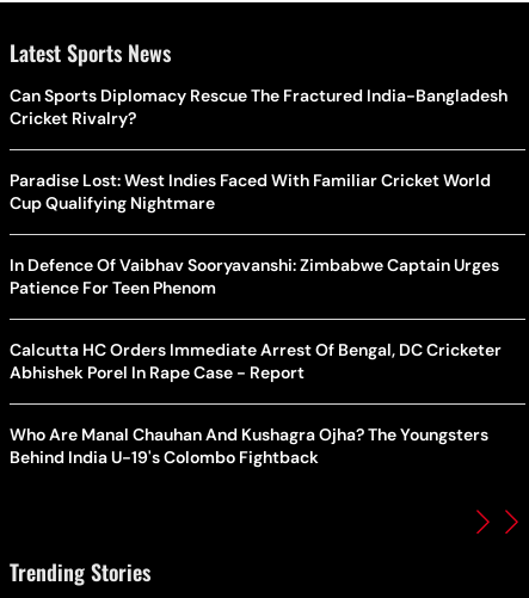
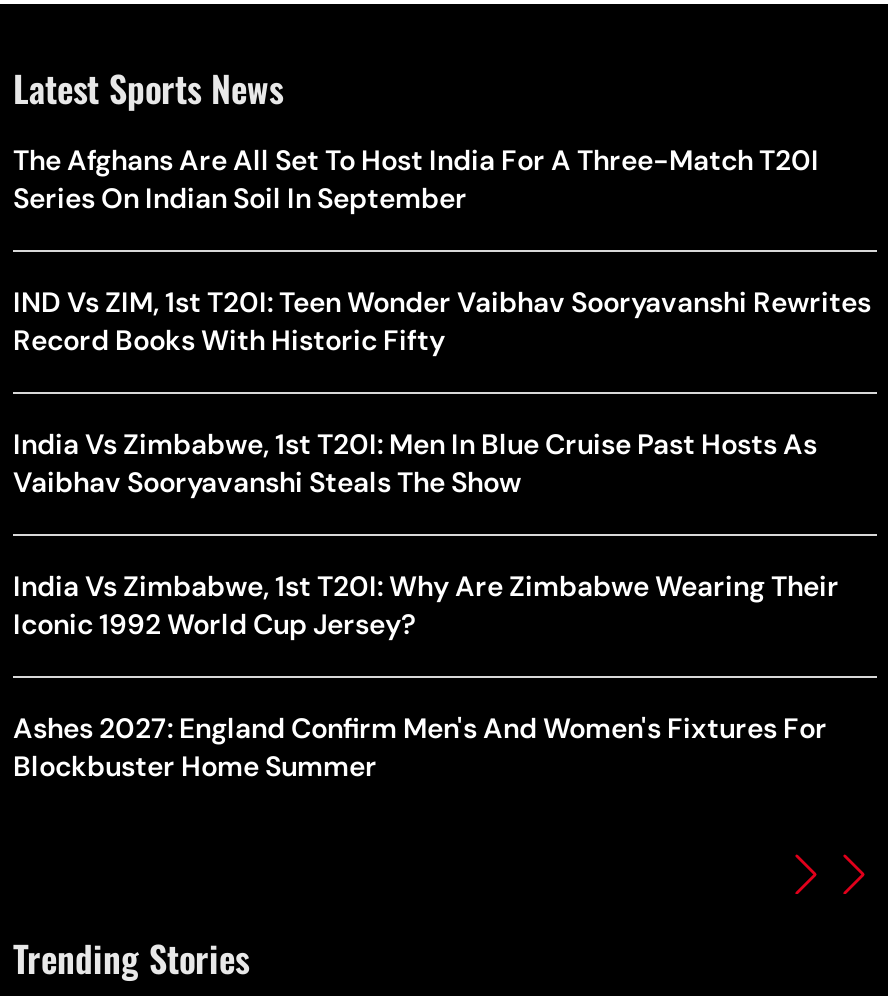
- Can Sports Diplomacy Rescue The Fractured India-Bangladesh
- Cricket Rivalry?
+ The Afghans Are All Set To Host India For A Three-Match T20I
+ Series On Indian Soil In September

- Paradise Lost: West Indies Faced With Familiar Cricket World
- Cup Qualifying Nightmare
+ IND Vs ZIM, 1st T20I: Teen Wonder Vaibhav Sooryavanshi Rewrites
+ Record Books With Historic Fifty

- In Defence Of Vaibhav Sooryavanshi: Zimbabwe Captain Urges
- Patience For Teen Phenom
+ India Vs Zimbabwe, 1st T20I: Men In Blue Cruise Past Hosts As
+ Vaibhav Sooryavanshi Steals The Show

- Calcutta HC Orders Immediate Arrest Of Bengal, DC Cricketer
- Abhishek Porel In Rape Case - Report
+ India Vs Zimbabwe, 1st T20I: Why Are Zimbabwe Wearing Their
+ Iconic 1992 World Cup Jersey?

- Who Are Manal Chauhan And Kushagra Ojha? The Youngsters
- Behind India U-19's Colombo Fightback
+ Ashes 2027: England Confirm Men's And Women's Fixtures For
+ Blockbuster Home Summer
